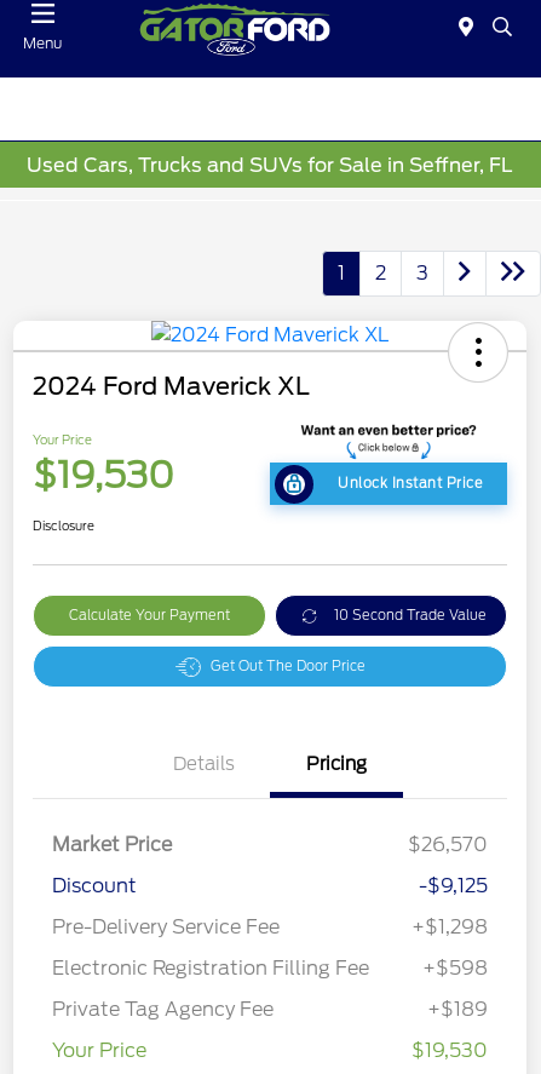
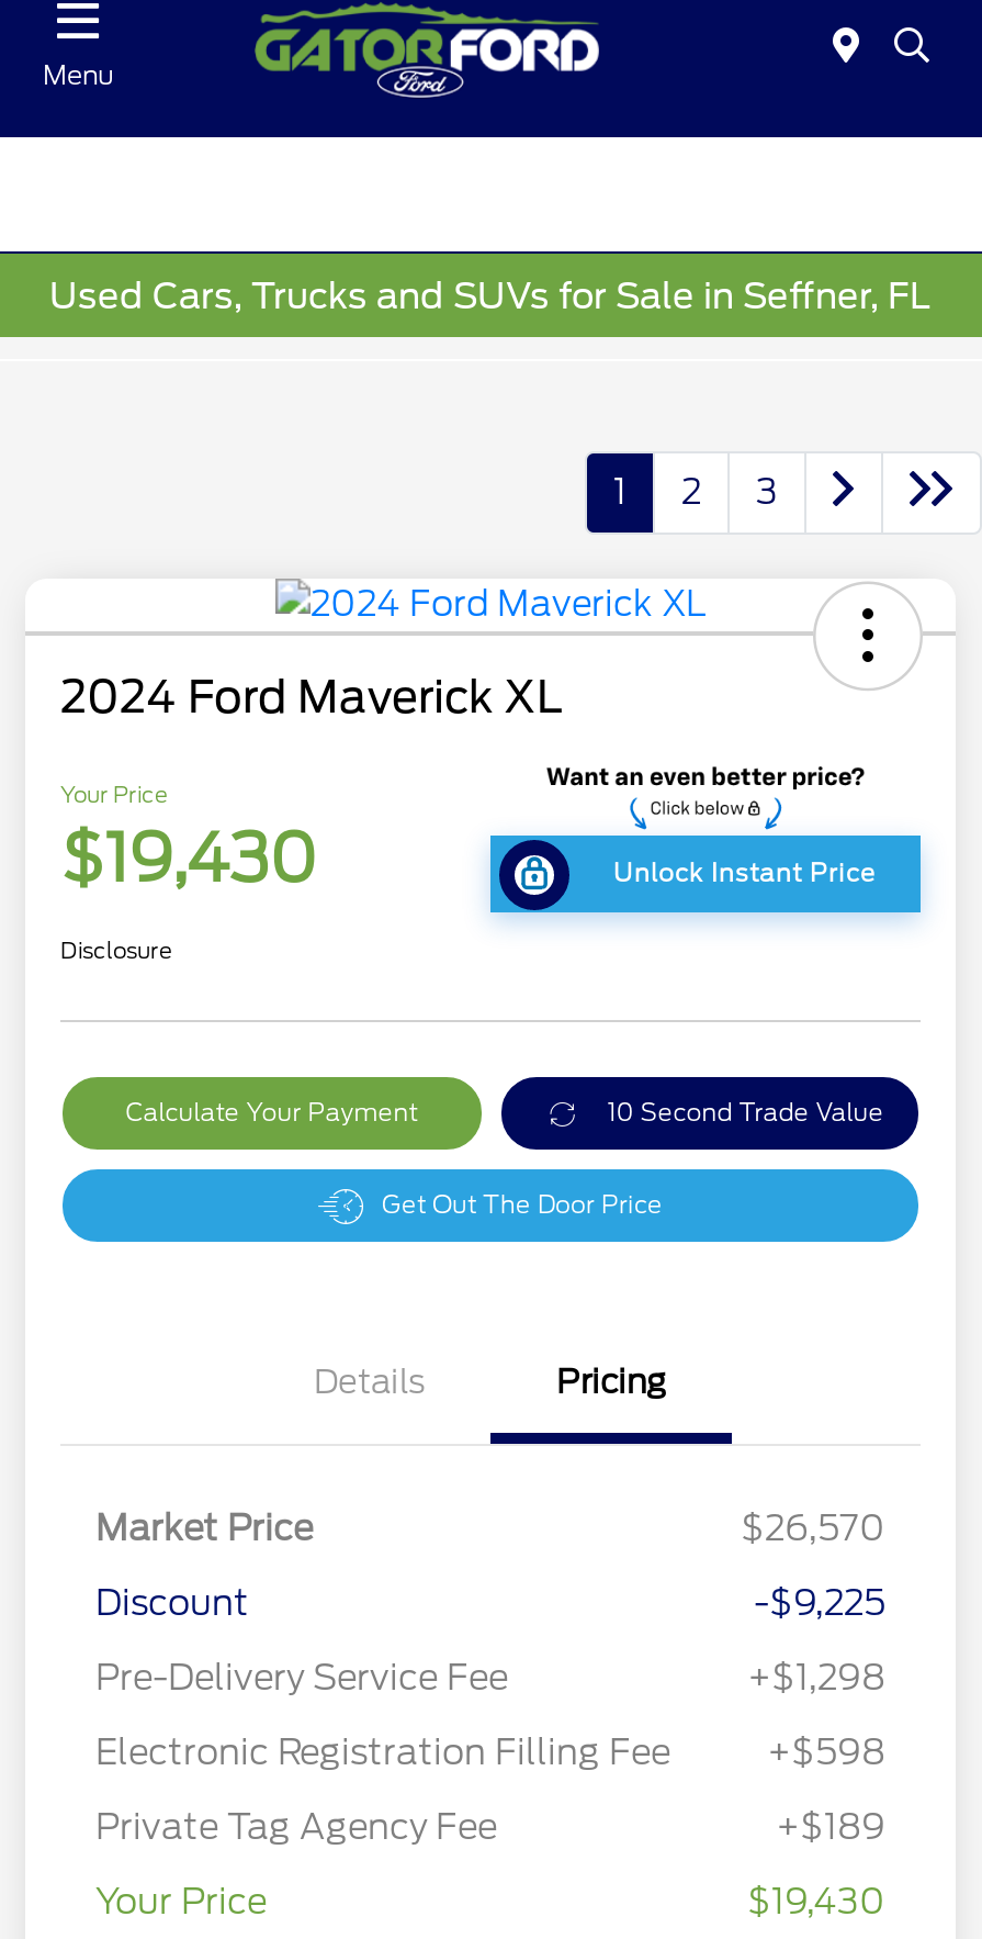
- $19,530
+ $19,430

- -$9,125
+ -$9,225

- $19,530
+ $19,430
